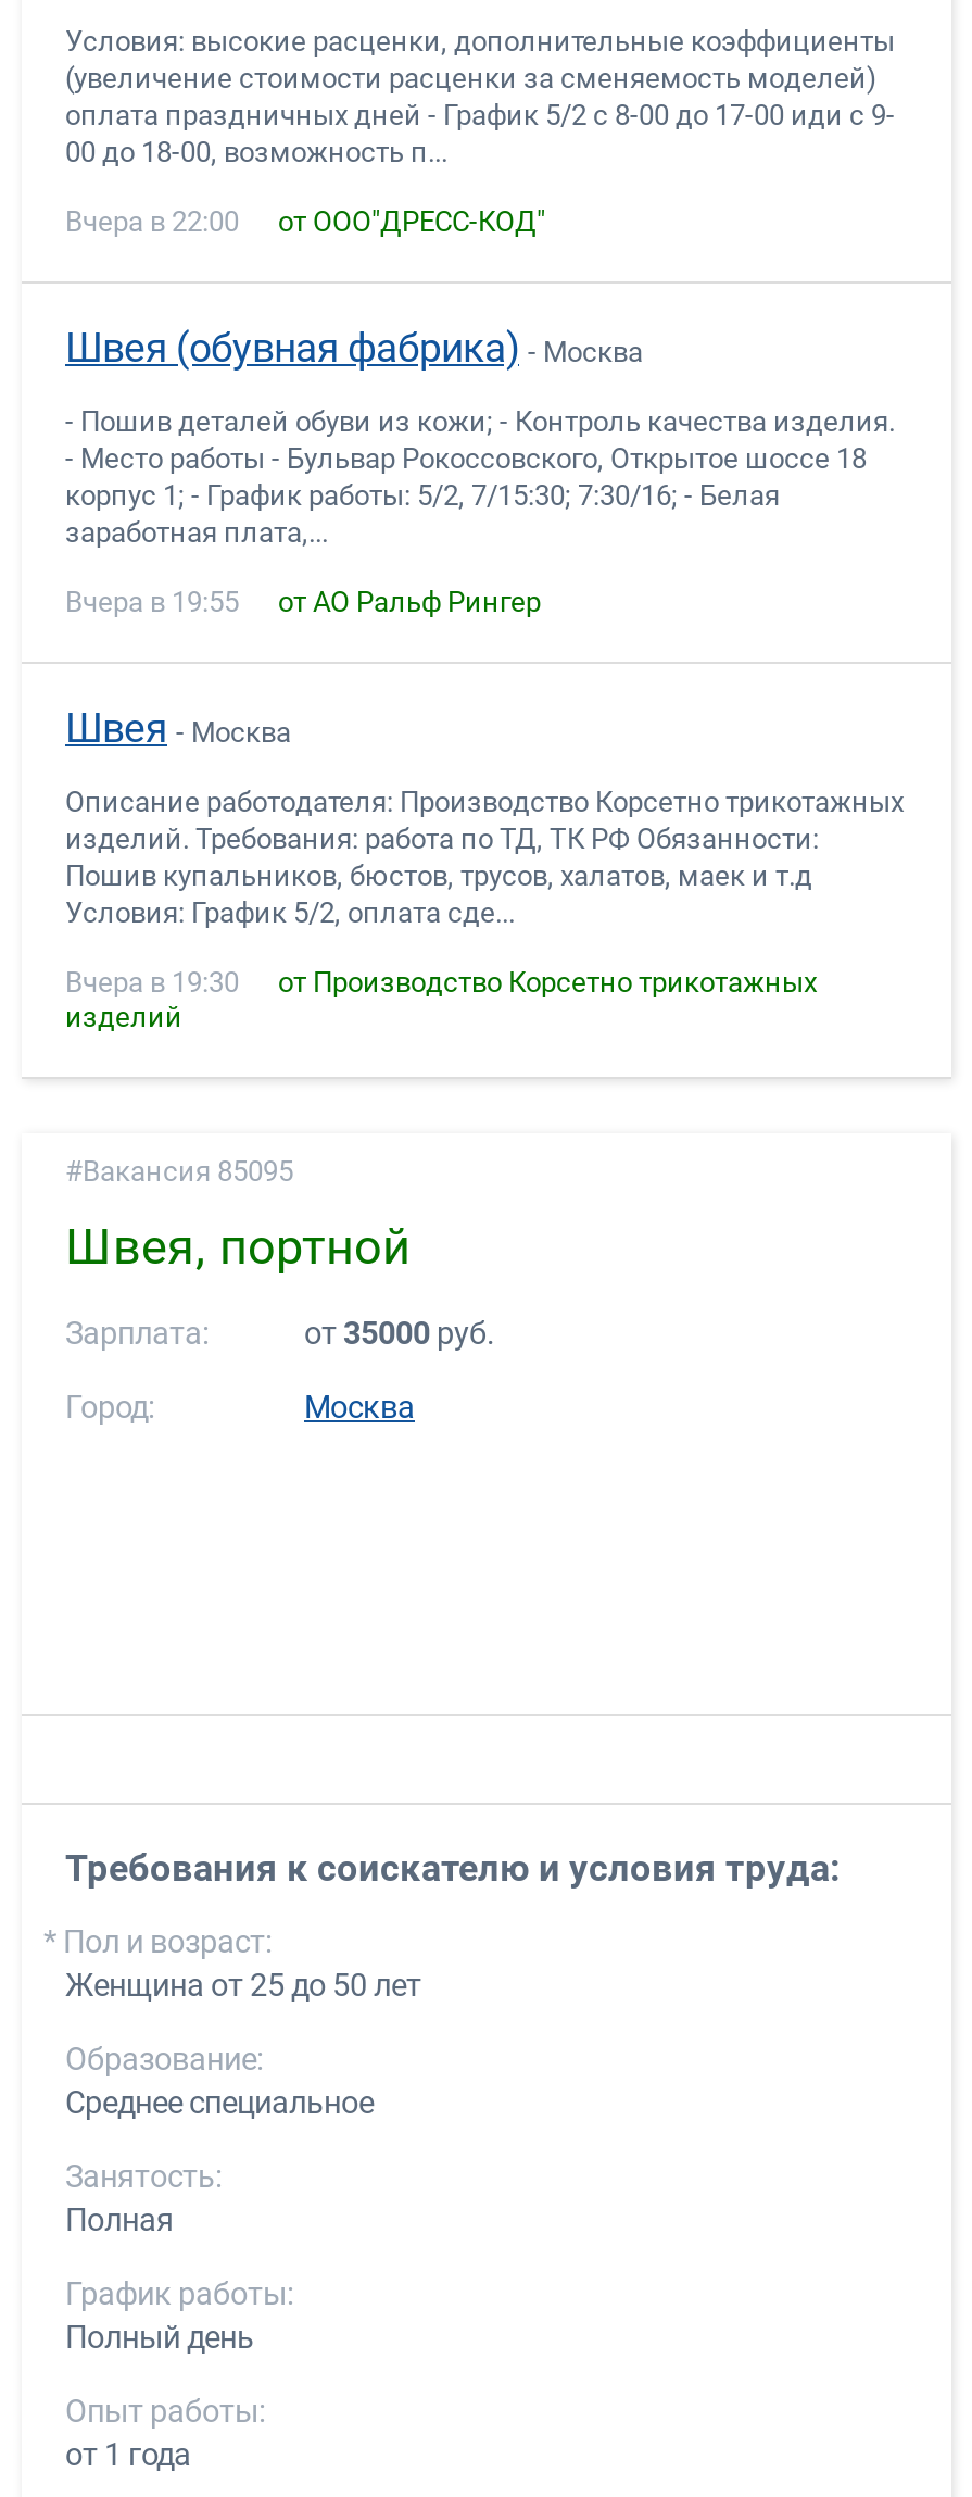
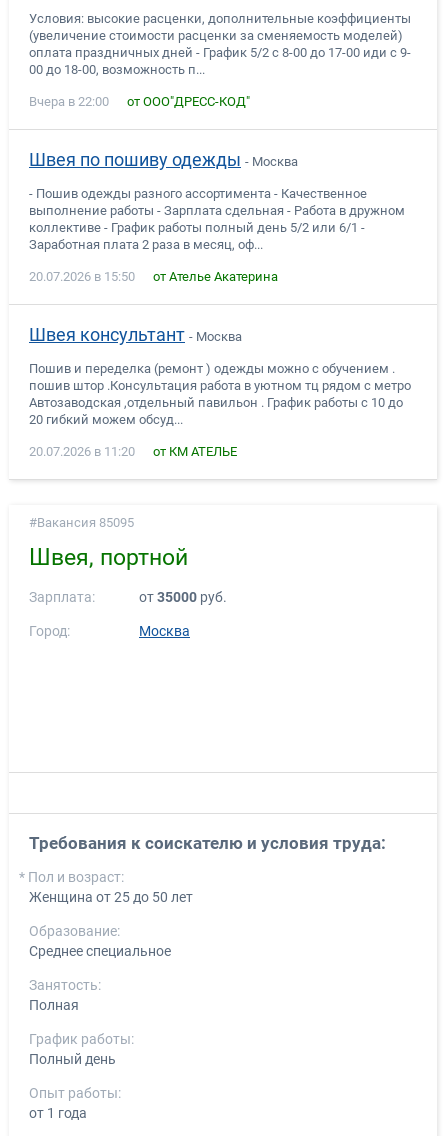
- Швея (обувная фабрика) - Москва
+ Швея по пошиву одежды - Москва

- - Пошив деталей обуви из кожи; - Контроль качества изделия.
- - Место работы - Бульвар Рокоссовского, Открытое шоссе 18
- корпус 1; - График работы: 5/2, 7/15:30; 7:30/16; - Белая
- заработная плата,...
+ - Пошив одежды разного ассортимента - Качественное
+ выполнение работы - Зарплата сдельная - Работа в дружном
+ коллективе - График работы полный день 5/2 или 6/1 -
+ Заработная плата 2 раза в месяц, оф...

- Вчера в 19:55
- от АО Ральф Рингер
+ 20.07.2026 в 15:50
+ от Ателье Акатерина

- Швея - Москва
+ Швея консультант - Москва

- Описание работодателя: Производство Корсетно трикотажных
- изделий. Требования: работа по ТД, ТК РФ Обязанности:
- Пошив купальников, бюстов, трусов, халатов, маек и т.д
- Условия: График 5/2, оплата сде...
+ Пошив и переделка (ремонт ) одежды можно с обучением .
+ пошив штор .Консультация работа в уютном тц рядом с метро
+ Автозаводская ,отдельный павильон . График работы с 10 до
+ 20 гибкий можем обсуд...

- Вчера в 19:30
- от Производство Корсетно трикотажных
- изделий
+ 20.07.2026 в 11:20
+ от КМ АТЕЛЬЕ
